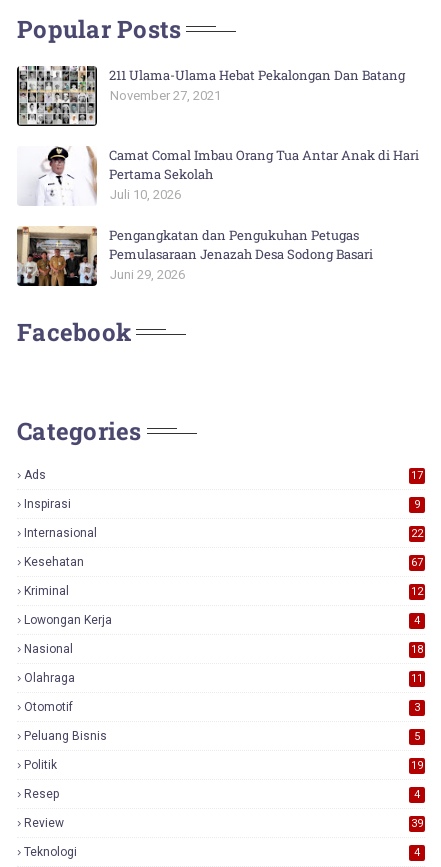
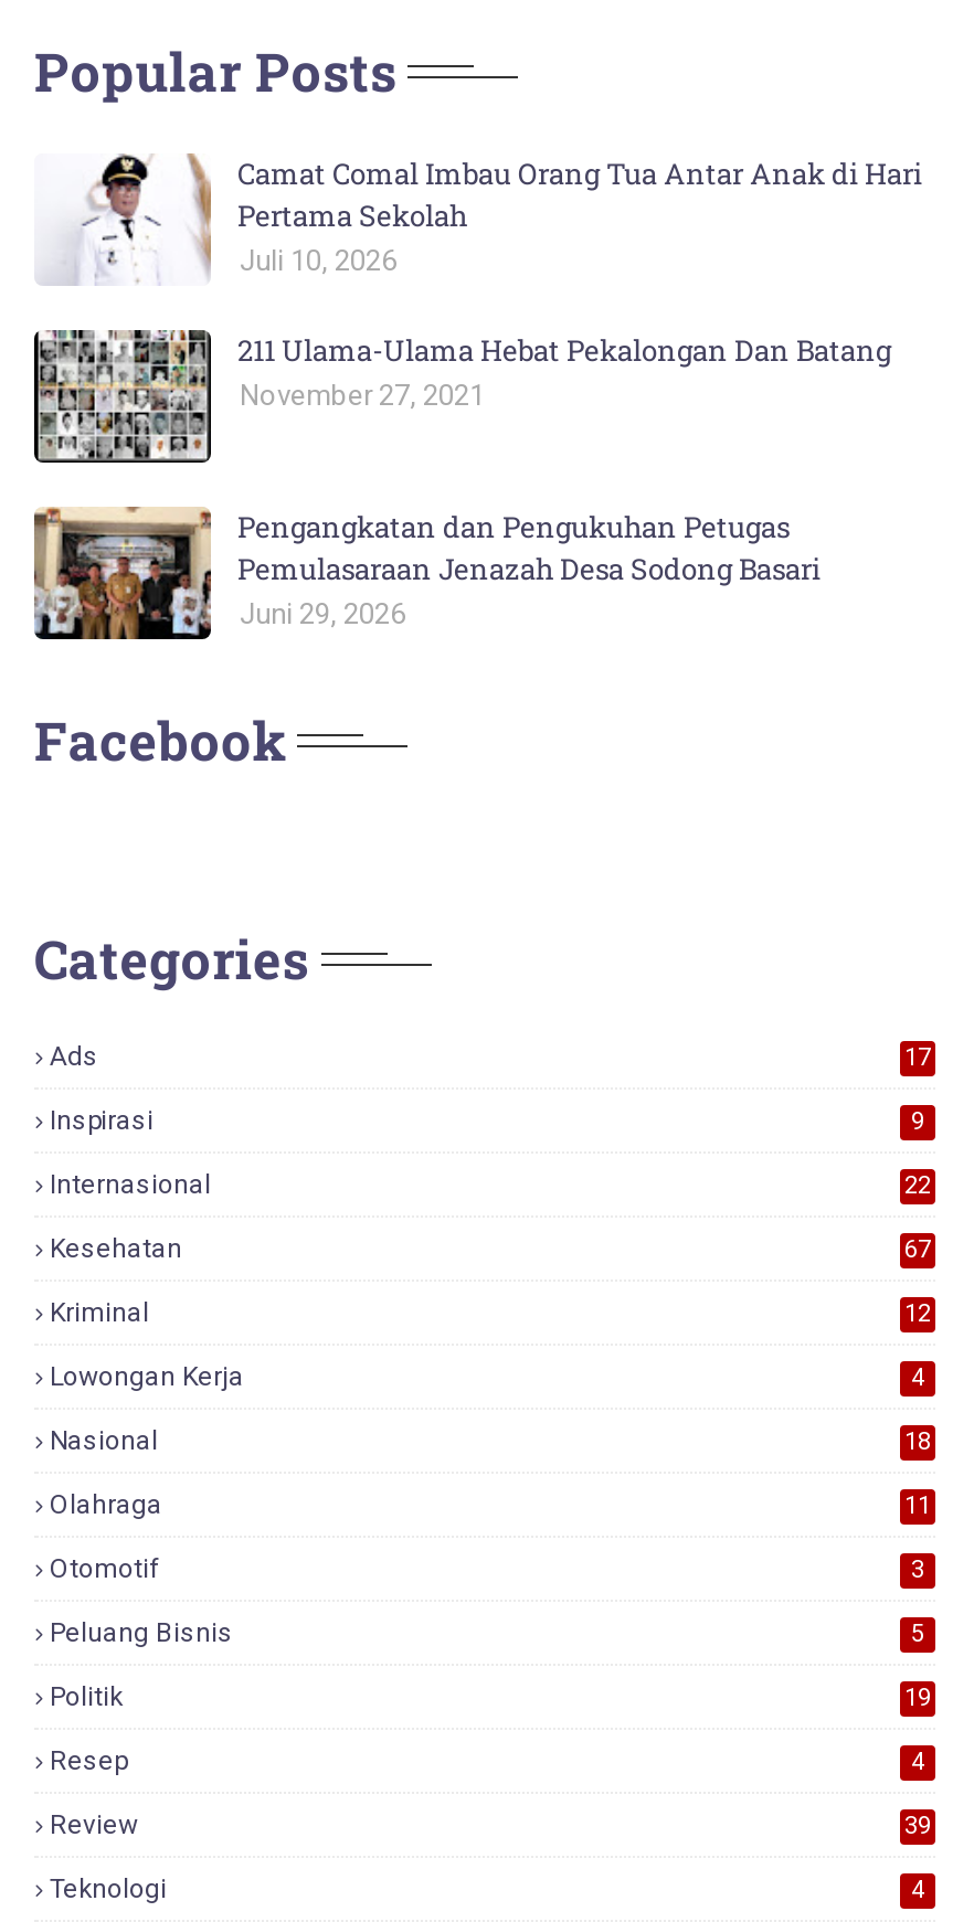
moved down: [image] | 211 Ulama-Ulama Hebat Pekalongan Dan Batang | November 27, 2021

moved up: [image] | Camat Comal Imbau Orang Tua Antar Anak di Hari | Pertama Sekolah | Juli 10, 2026
